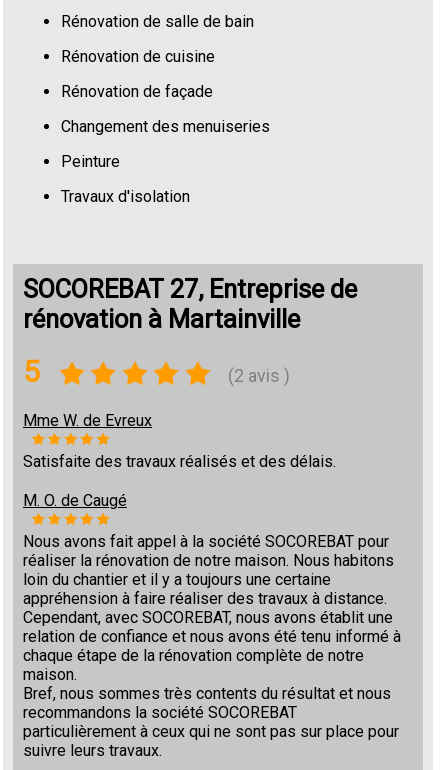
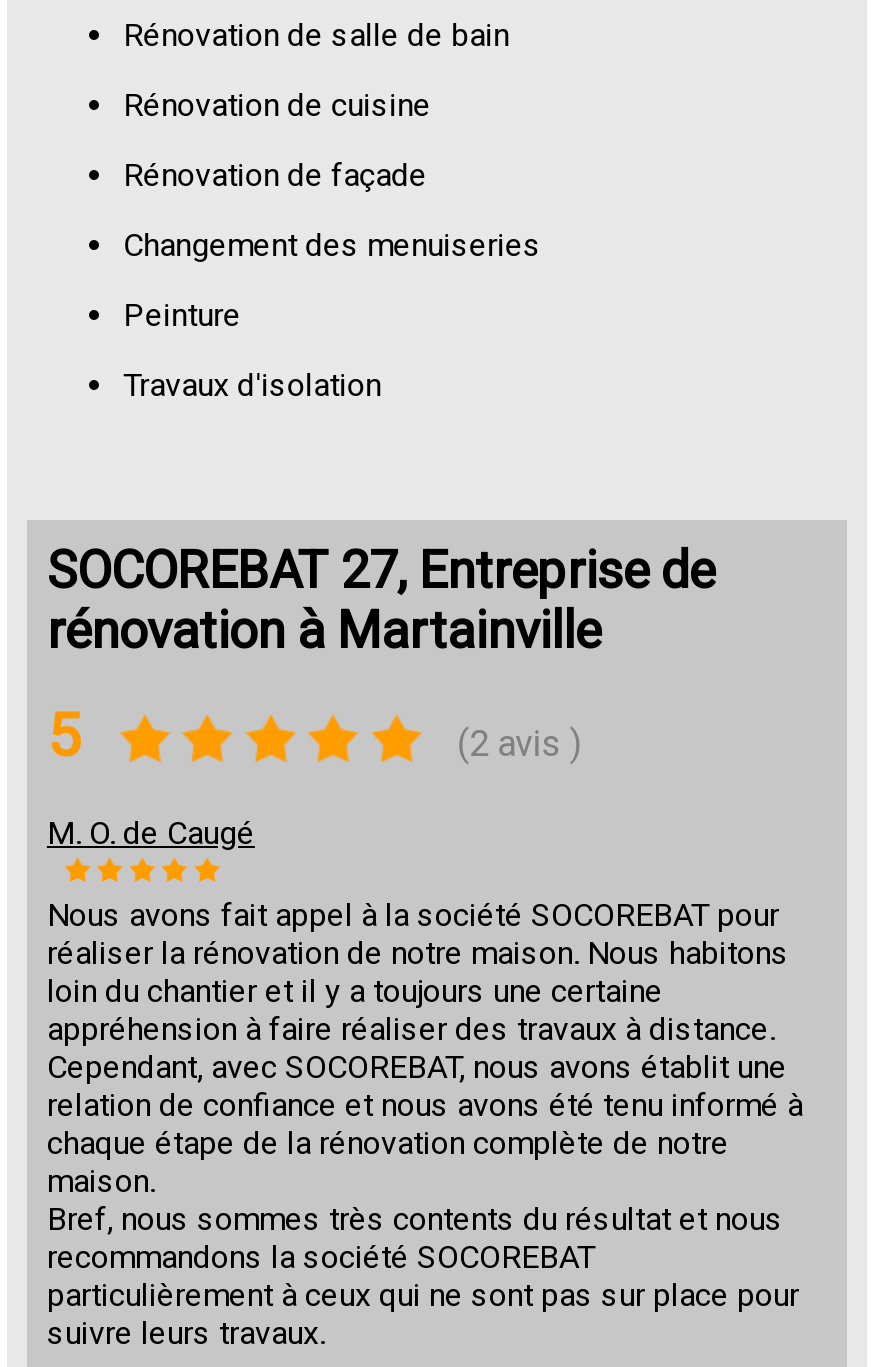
- Mme W. de Evreux
- Satisfaite des travaux réalisés et des délais.
